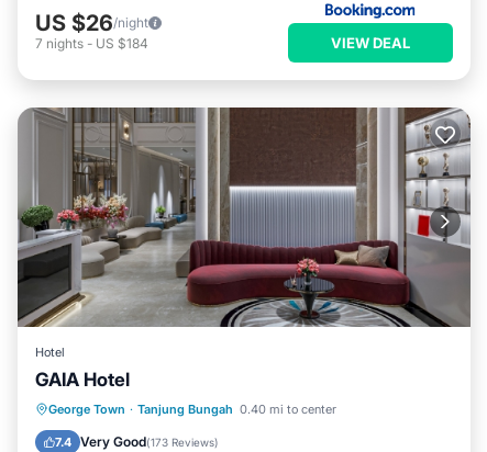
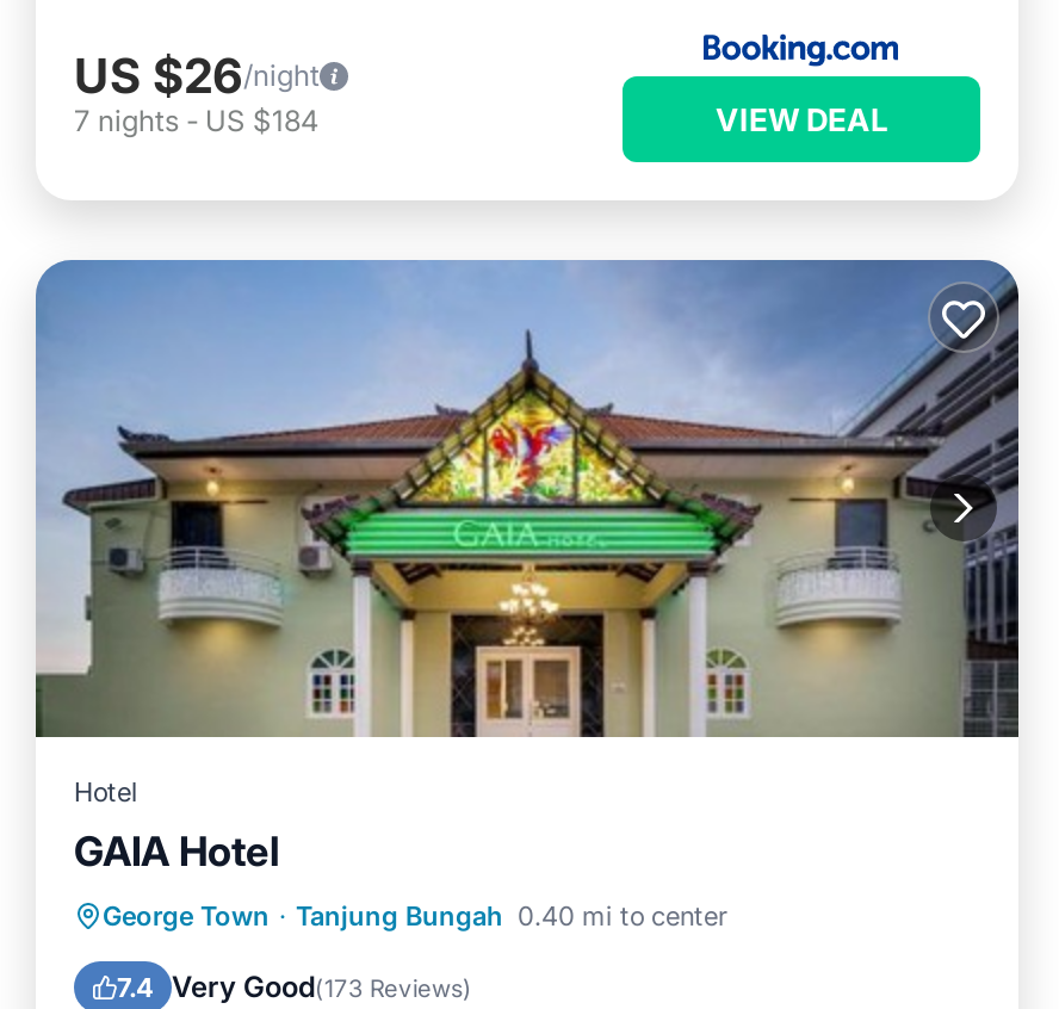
- [image]
+ [image]
